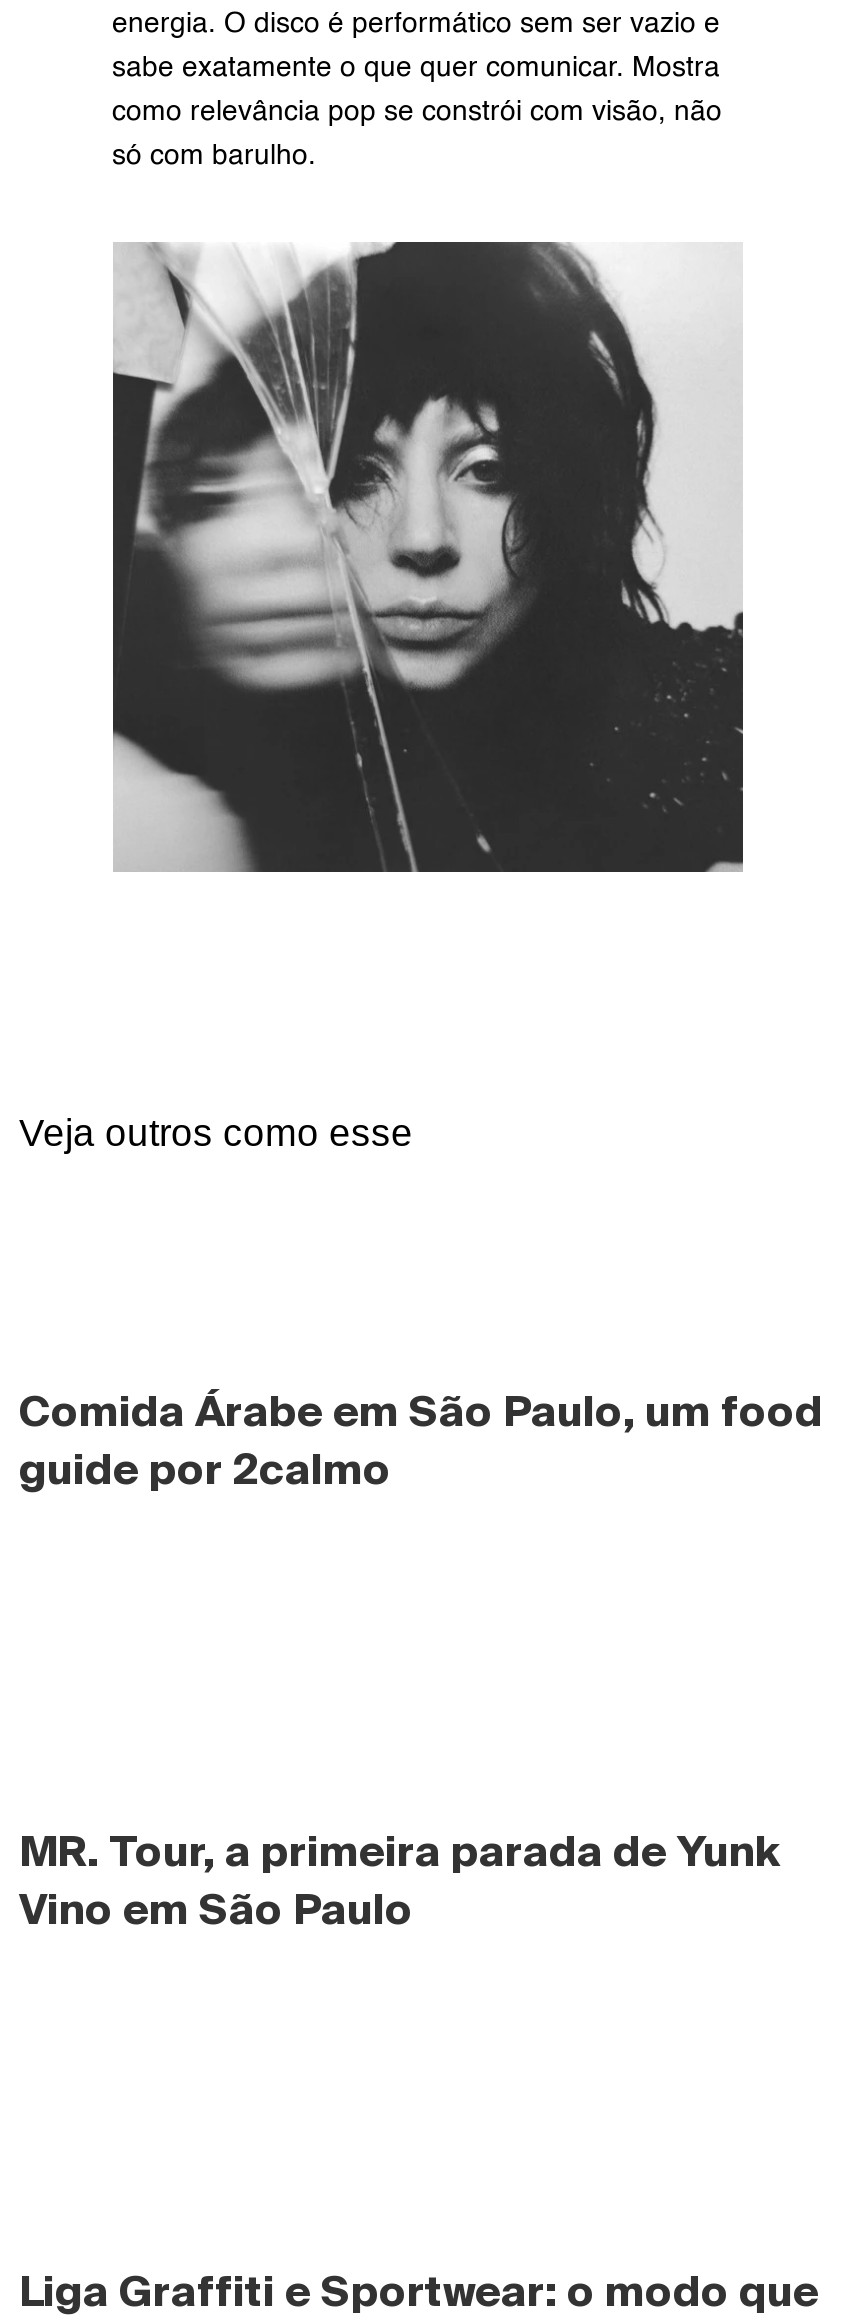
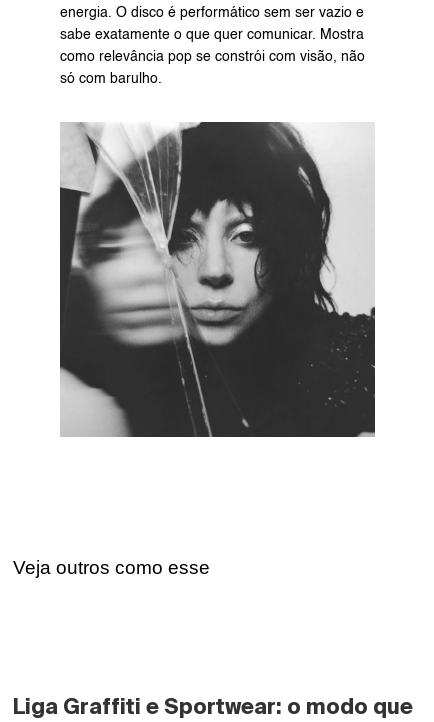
- Comida Árabe em São Paulo, um food
- guide por 2calmo

- MR. Tour, a primeira parada de Yunk
- Vino em São Paulo
